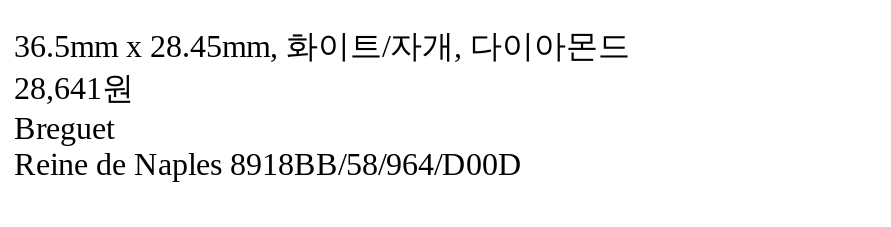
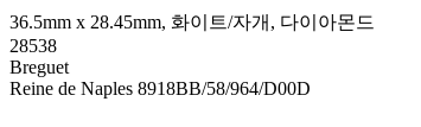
- 28,641원
+ 28538
